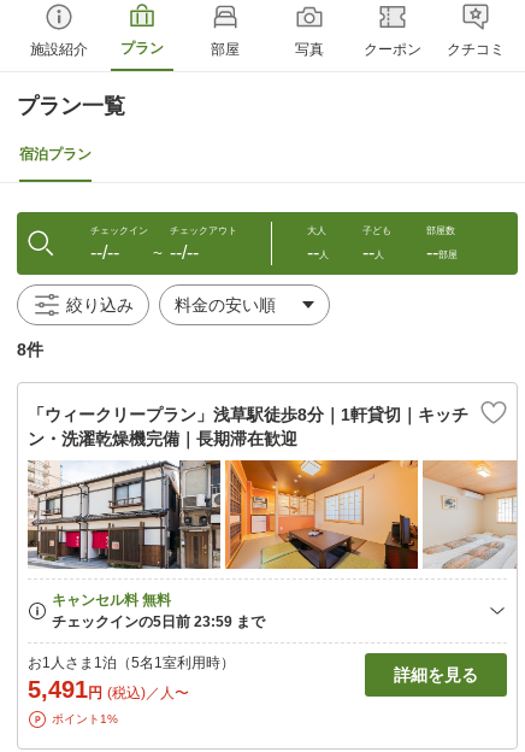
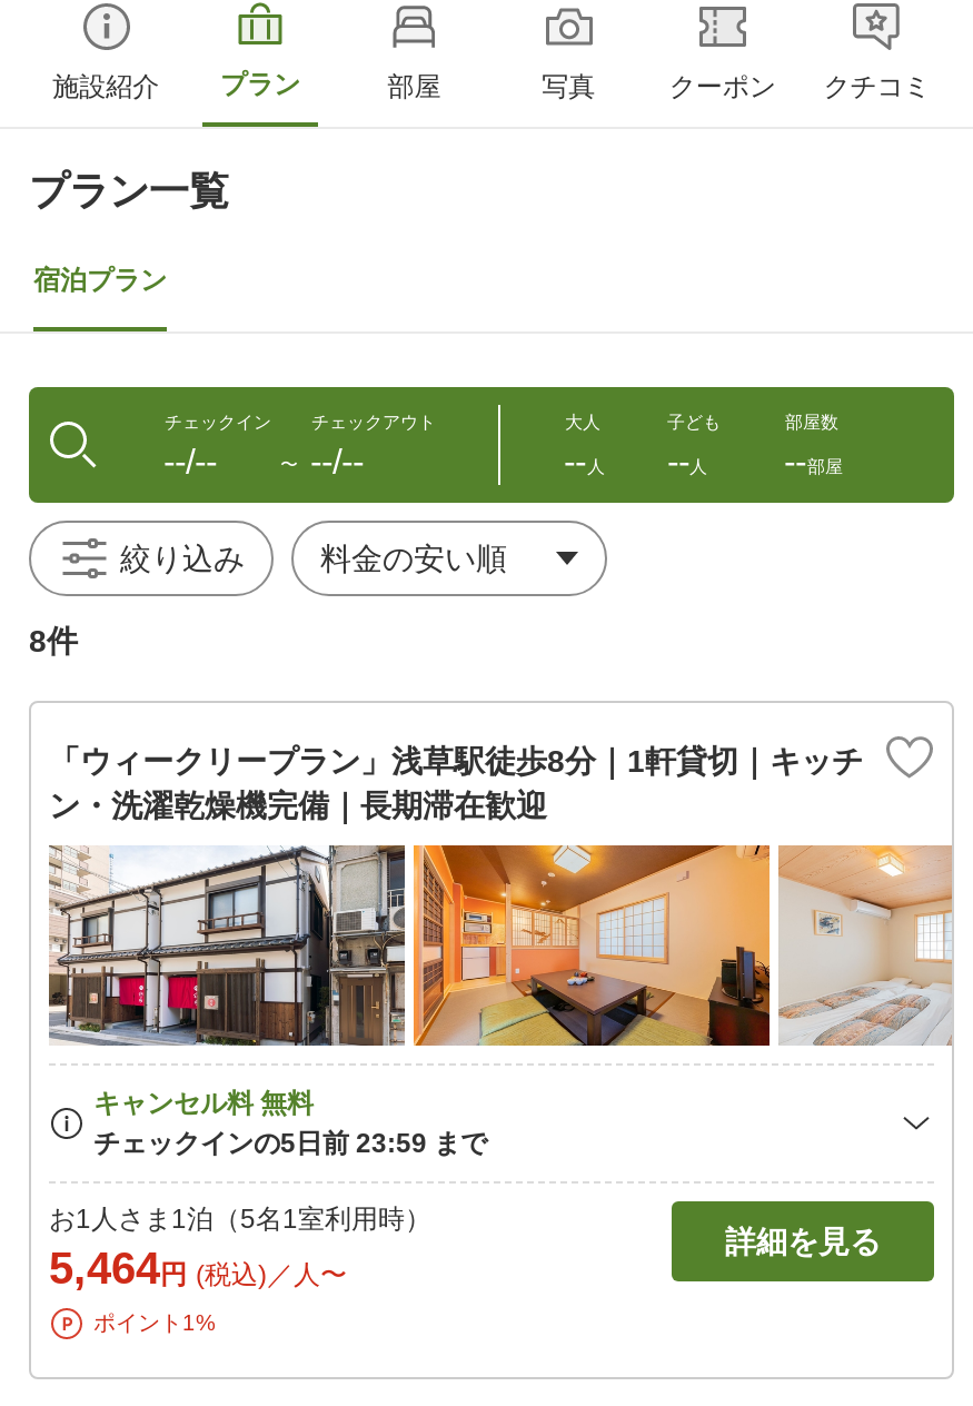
- 5,491円 (税込)／人〜
+ 5,464円 (税込)／人〜
